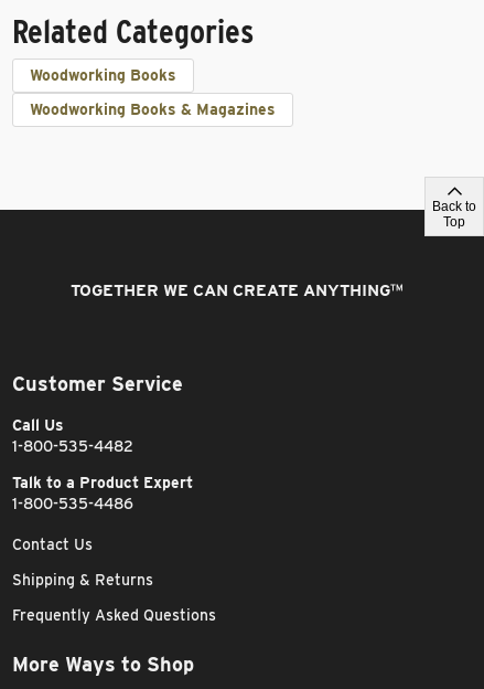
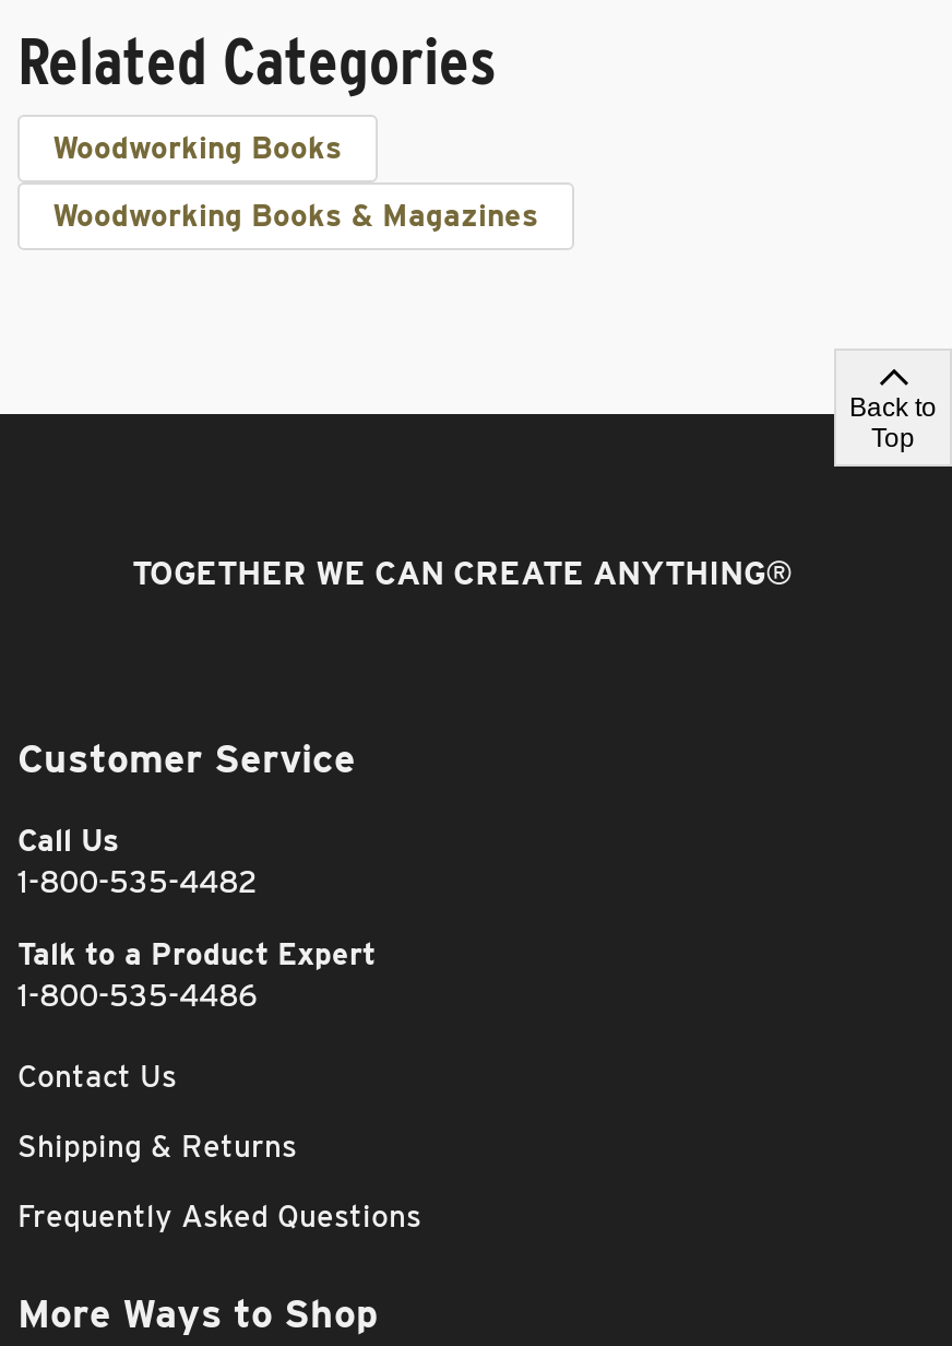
- TOGETHER WE CAN CREATE ANYTHING™
+ TOGETHER WE CAN CREATE ANYTHING®
